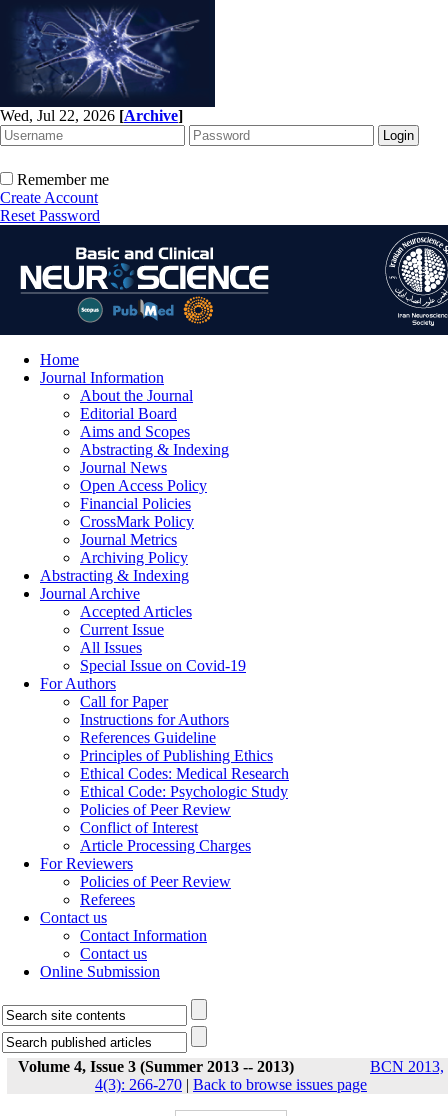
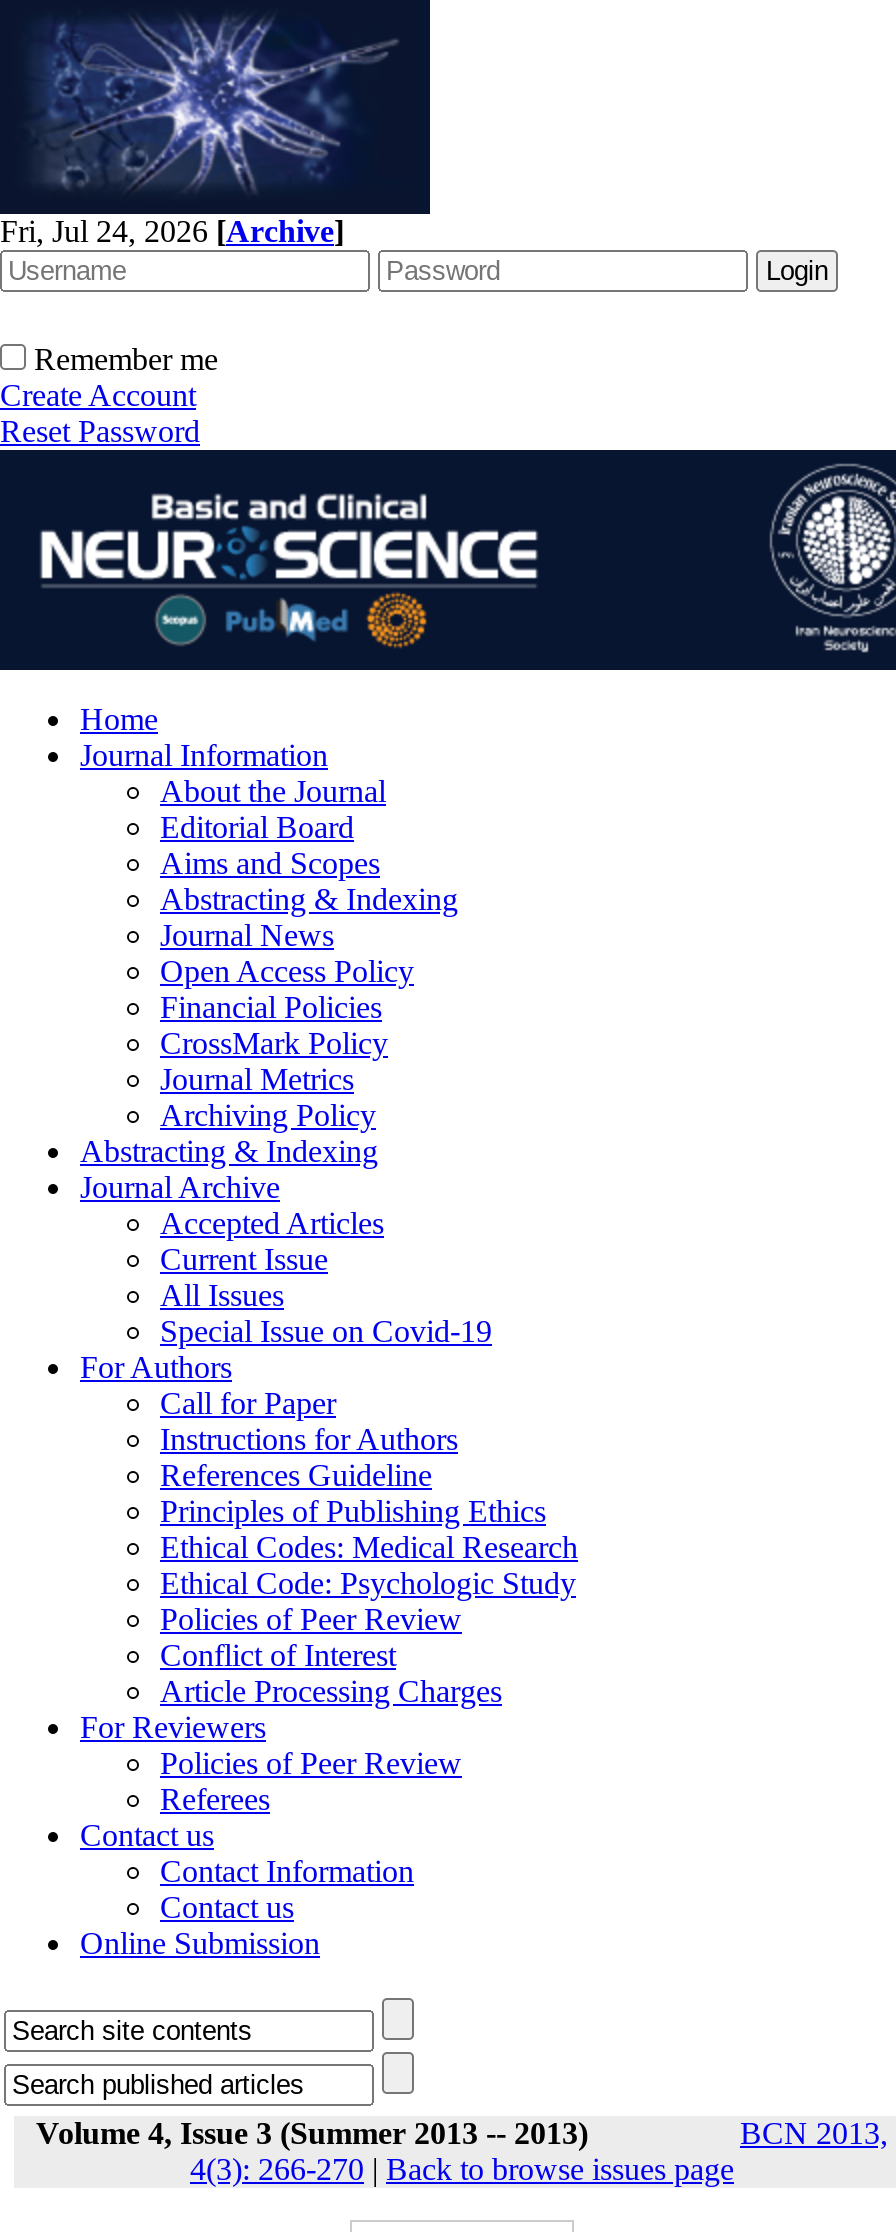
- Wed, Jul 22, 2026[Archive]
+ Fri, Jul 24, 2026[Archive]
